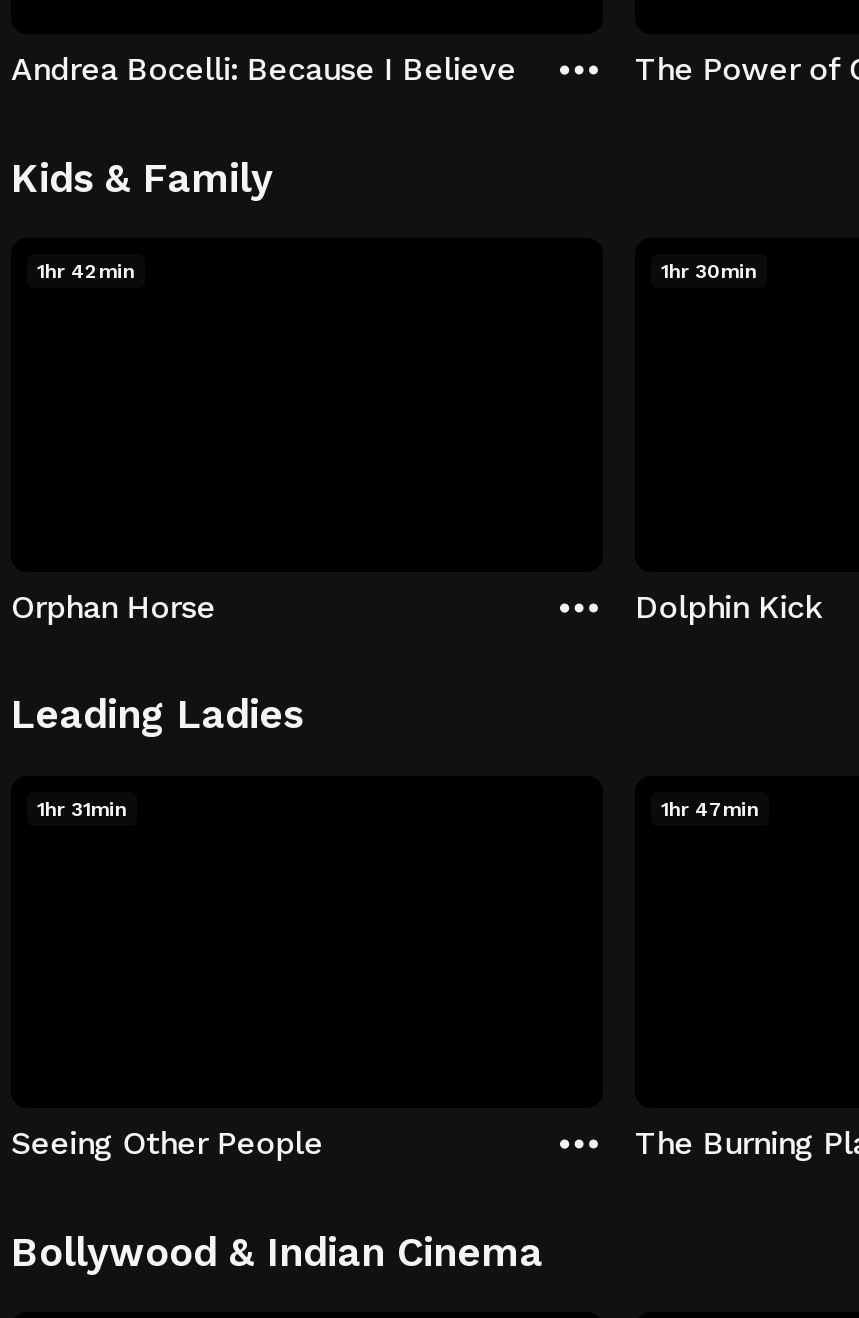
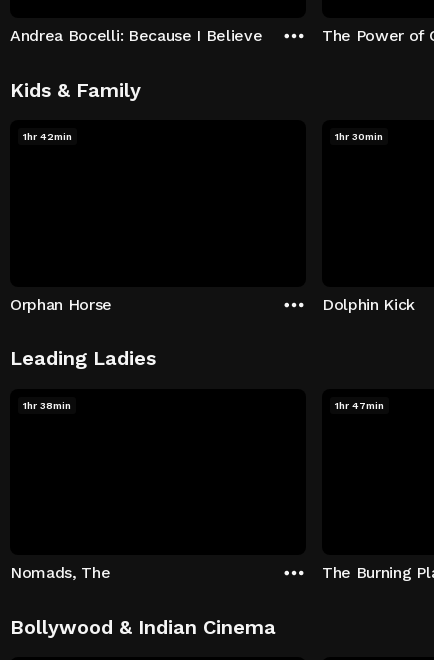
- 1hr 31min
+ 1hr 38min

- Seeing Other People
+ Nomads, The
